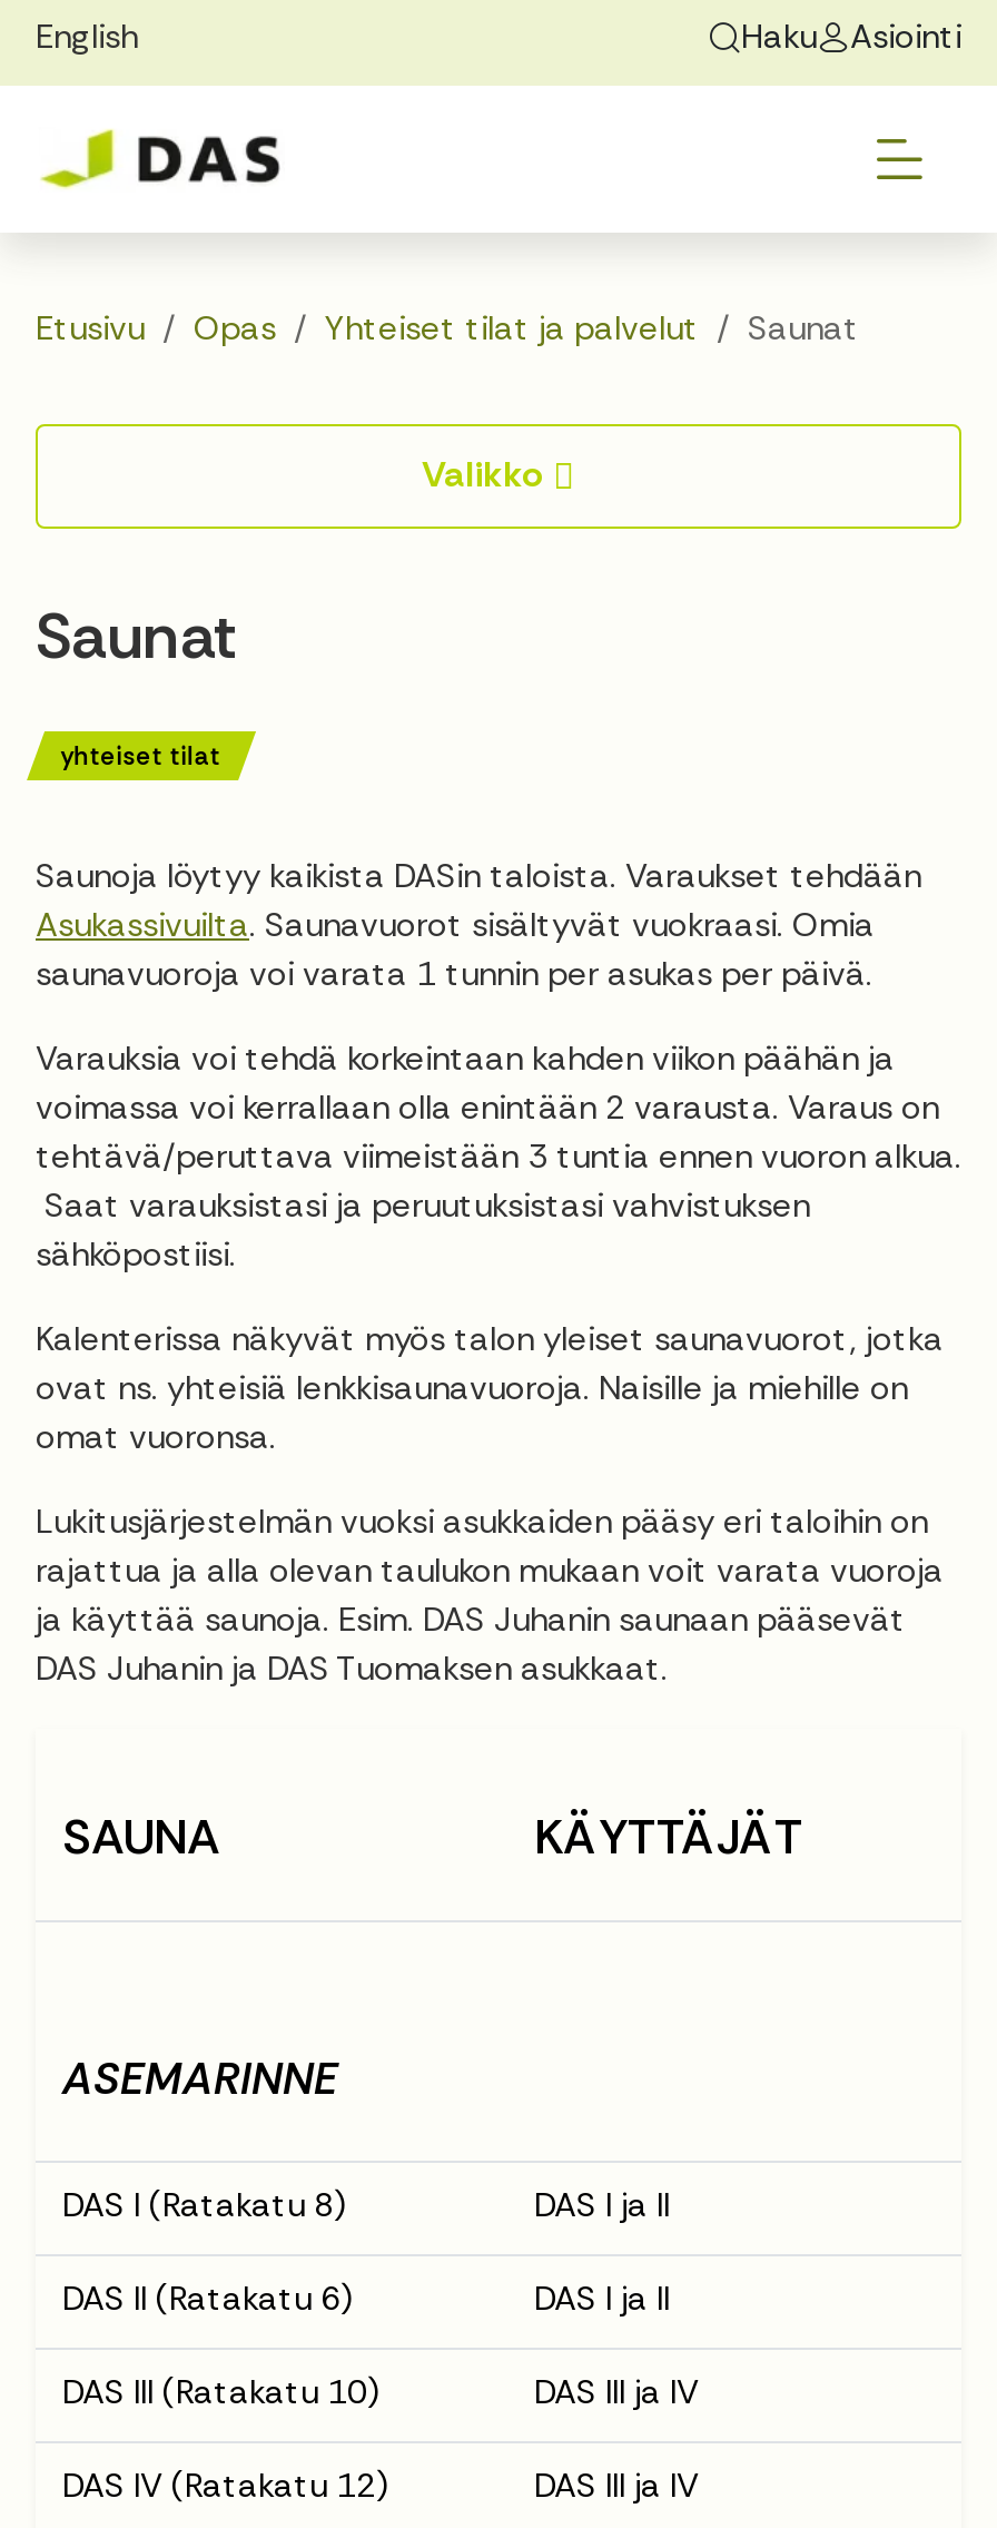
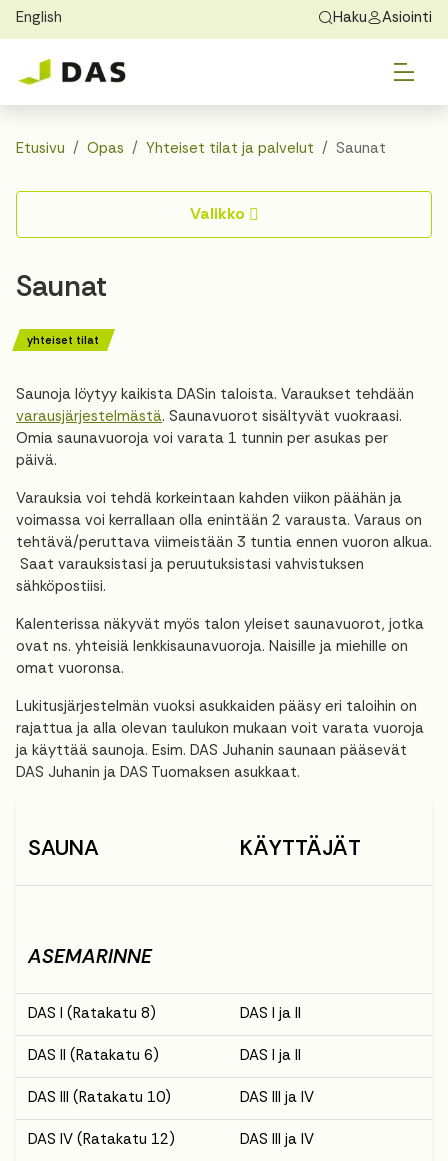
- Asukassivuilta. Saunavuorot sisältyvät vuokraasi. Omia
- saunavuoroja voi varata 1 tunnin per asukas per päivä.
+ varausjärjestelmästä. Saunavuorot sisältyvät vuokraasi.
+ Omia saunavuoroja voi varata 1 tunnin per asukas per
+ päivä.
